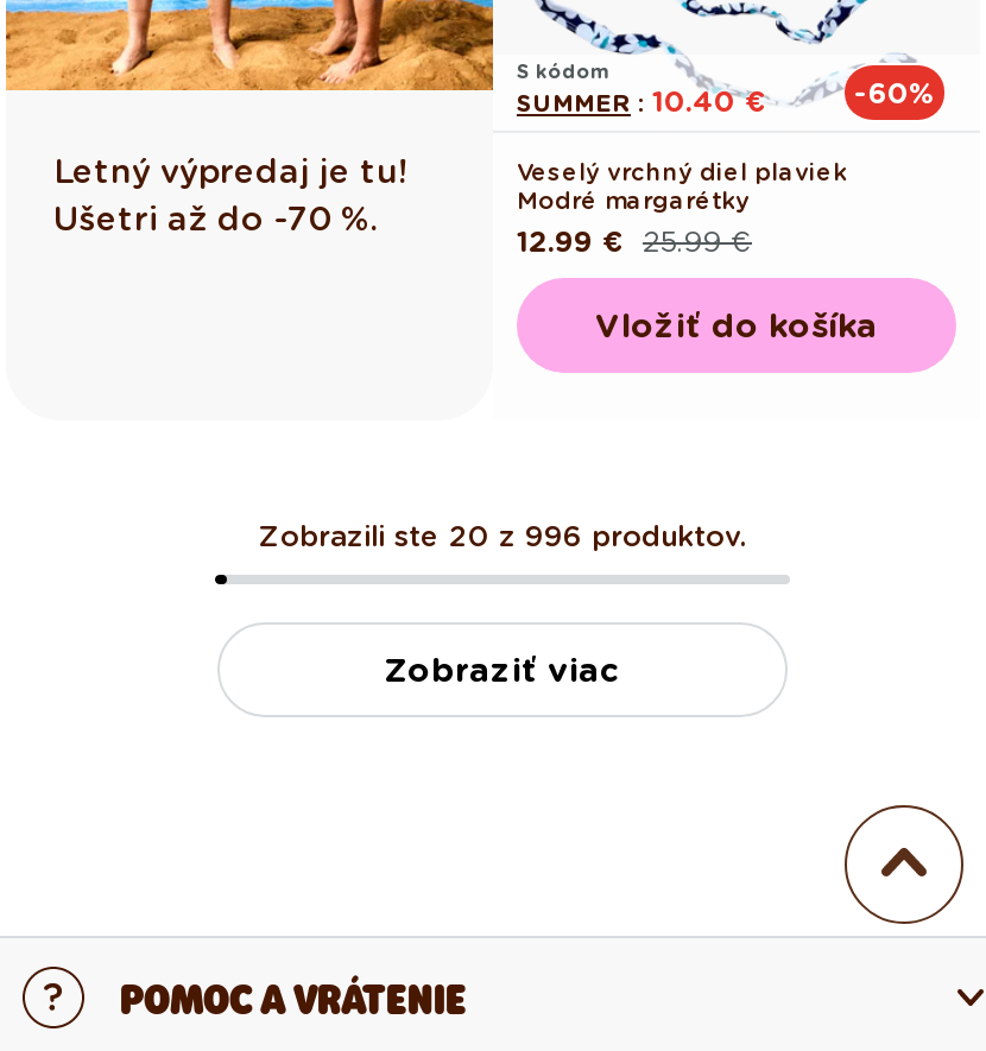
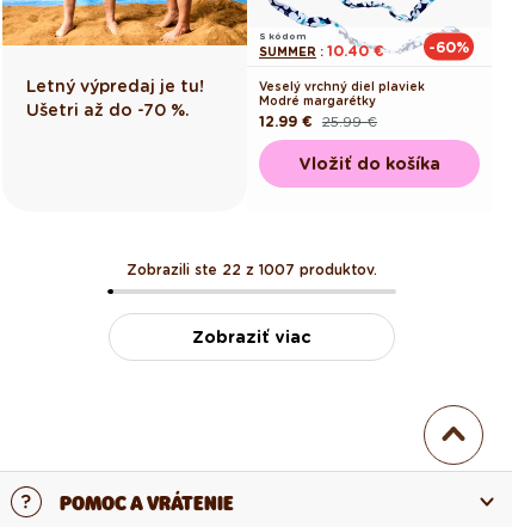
- Zobrazili ste 20 z 996 produktov.
+ Zobrazili ste 22 z 1007 produktov.
